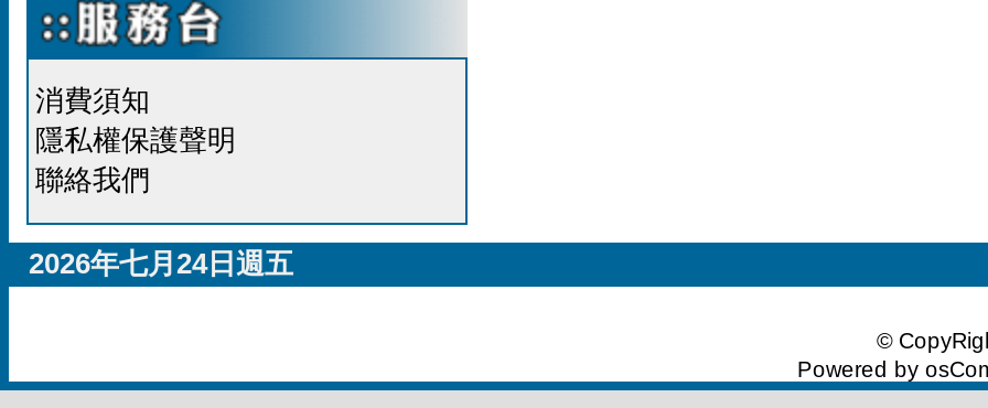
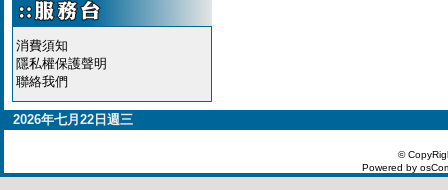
- 2026年七月24日週五
+ 2026年七月22日週三
